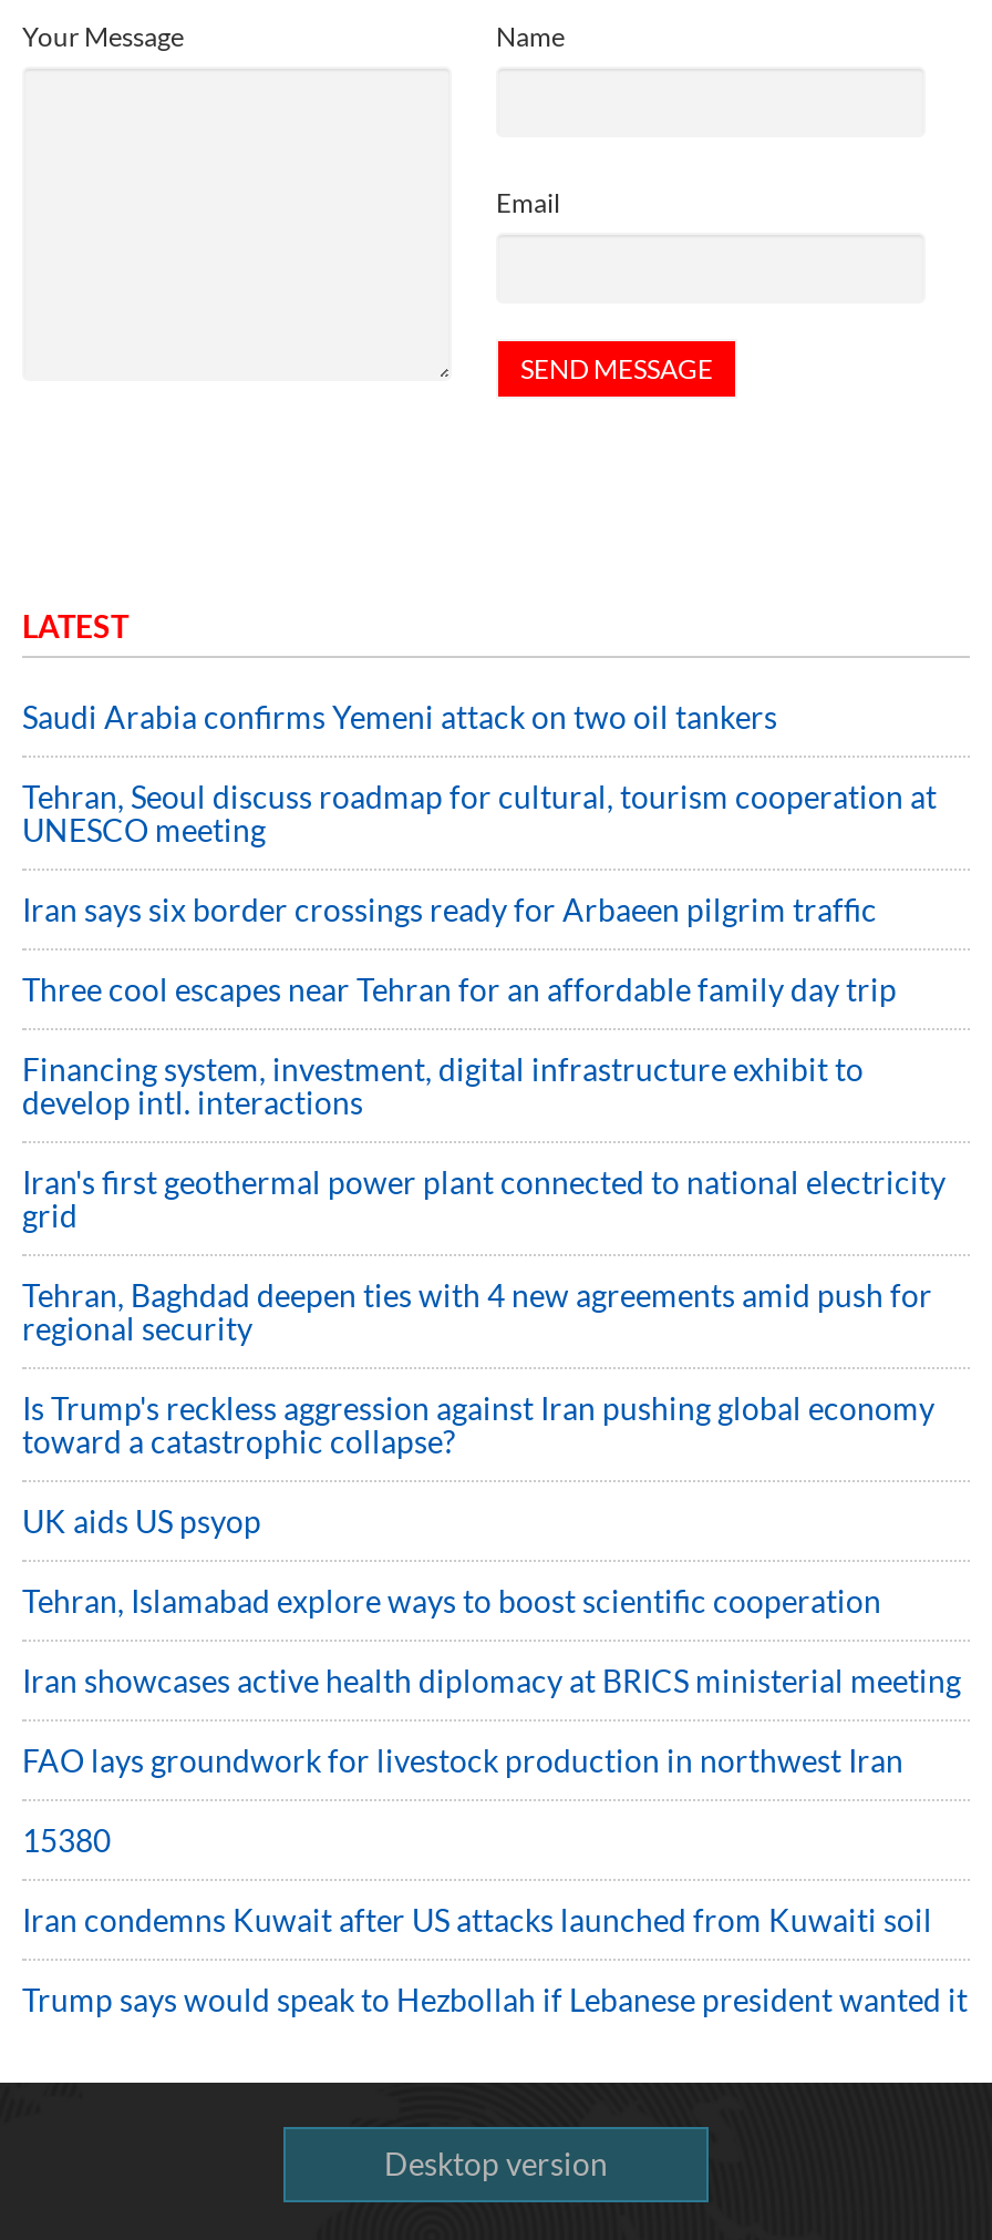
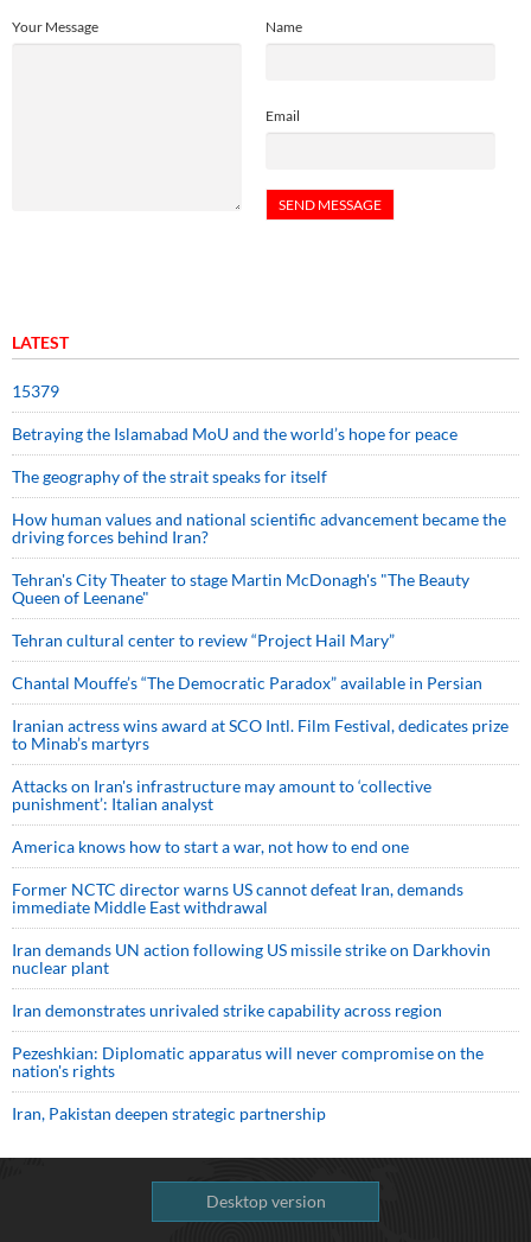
- Saudi Arabia confirms Yemeni attack on two oil tankers
+ 15379

- Tehran, Seoul discuss roadmap for cultural, tourism cooperation at
- UNESCO meeting
+ Betraying the Islamabad MoU and the world’s hope for peace

- Iran says six border crossings ready for Arbaeen pilgrim traffic
+ The geography of the strait speaks for itself

- Three cool escapes near Tehran for an affordable family day trip
+ How human values and national scientific advancement became the
+ driving forces behind Iran?

- Financing system, investment, digital infrastructure exhibit to
- develop intl. interactions
+ Tehran's City Theater to stage Martin McDonagh's "The Beauty
+ Queen of Leenane"

- Iran's first geothermal power plant connected to national electricity
- grid
+ Tehran cultural center to review “Project Hail Mary”

- Tehran, Baghdad deepen ties with 4 new agreements amid push for
- regional security
+ Chantal Mouffe’s “The Democratic Paradox” available in Persian

- Is Trump's reckless aggression against Iran pushing global economy
- toward a catastrophic collapse?
+ Iranian actress wins award at SCO Intl. Film Festival, dedicates prize
+ to Minab’s martyrs

- UK aids US psyop
+ Attacks on Iran's infrastructure may amount to ‘collective
+ punishment’: Italian analyst

- Tehran, Islamabad explore ways to boost scientific cooperation
+ America knows how to start a war, not how to end one

- Iran showcases active health diplomacy at BRICS ministerial meeting
+ Former NCTC director warns US cannot defeat Iran, demands
+ immediate Middle East withdrawal

- FAO lays groundwork for livestock production in northwest Iran
+ Iran demands UN action following US missile strike on Darkhovin
+ nuclear plant

- 15380
+ Iran demonstrates unrivaled strike capability across region

- Iran condemns Kuwait after US attacks launched from Kuwaiti soil
+ Pezeshkian: Diplomatic apparatus will never compromise on the
+ nation's rights

- Trump says would speak to Hezbollah if Lebanese president wanted it
+ Iran, Pakistan deepen strategic partnership
